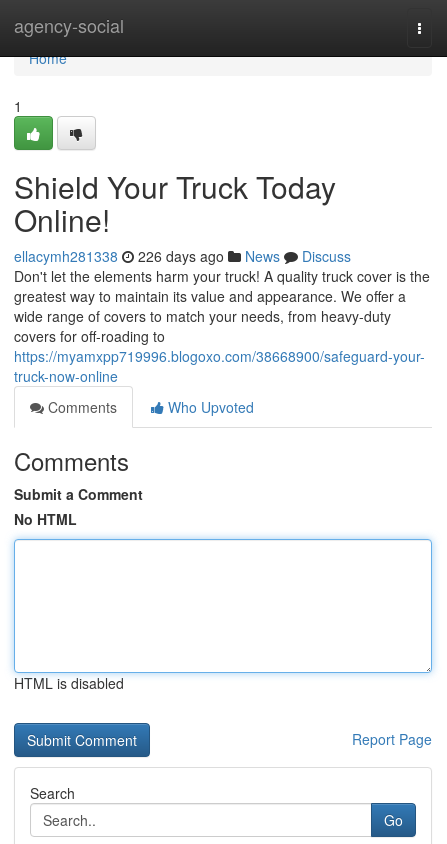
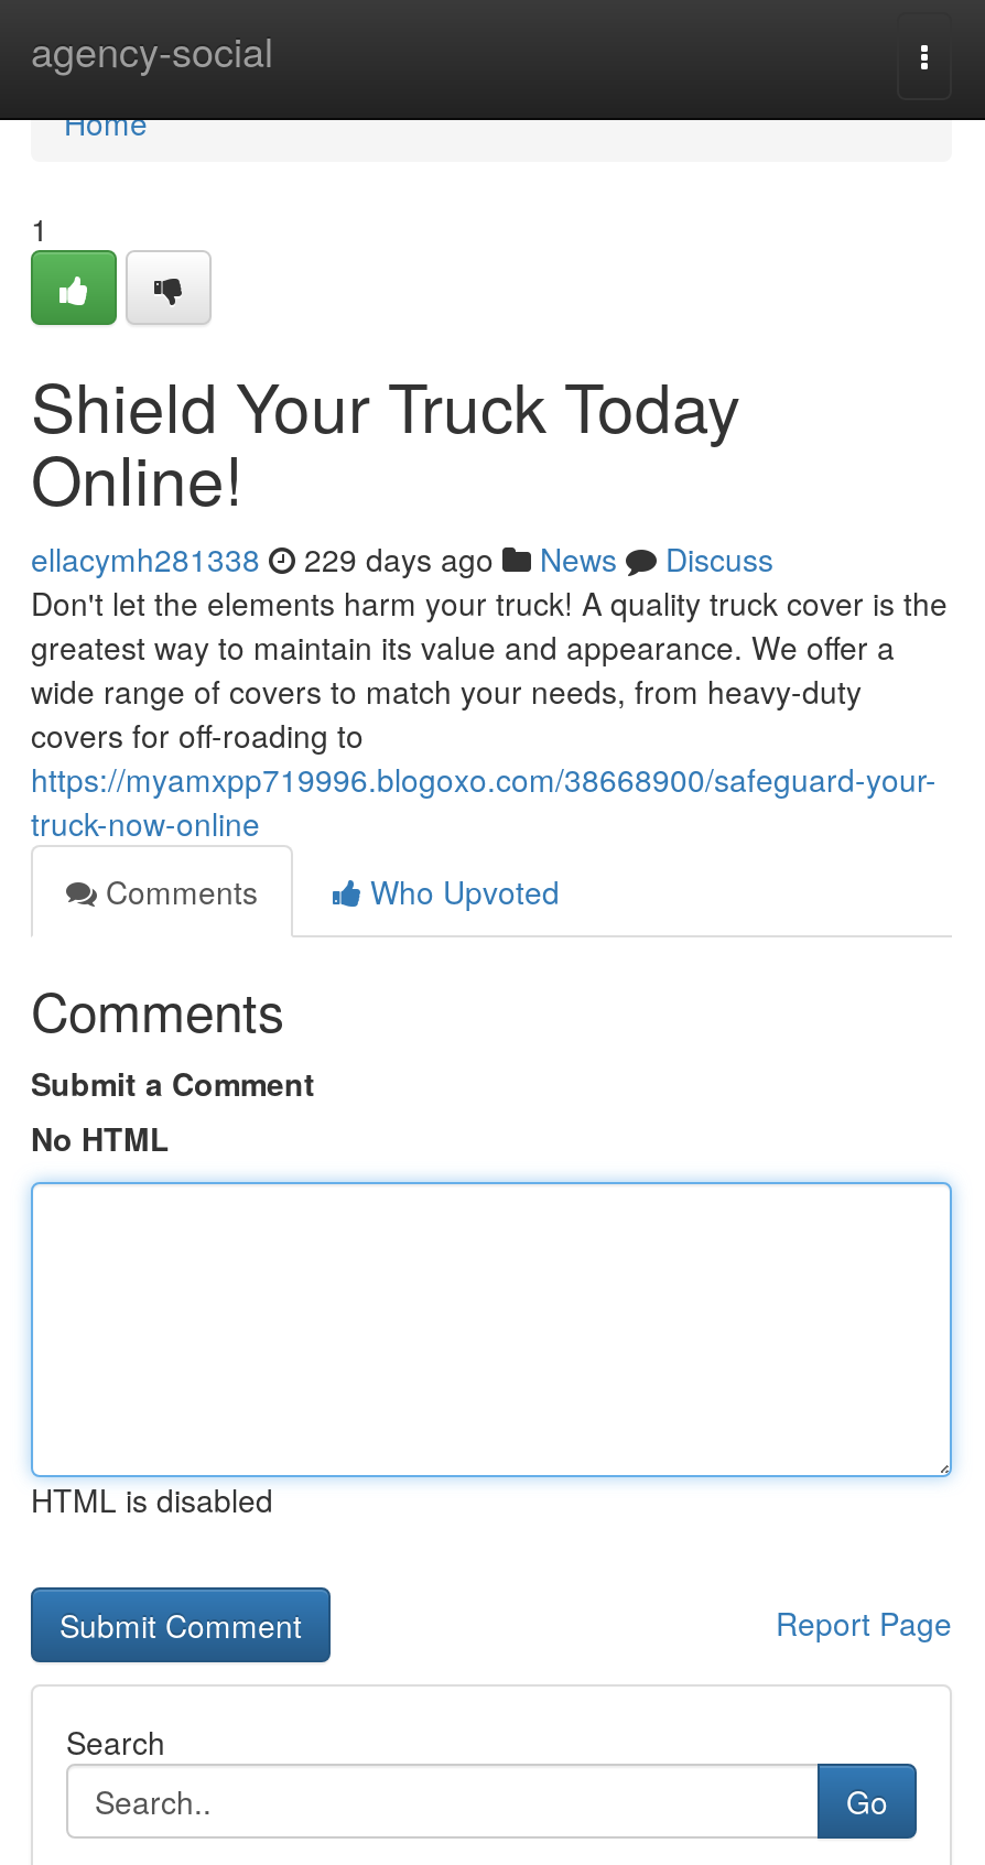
- ellacymh281338 226 days ago News Discuss
+ ellacymh281338 229 days ago News Discuss
